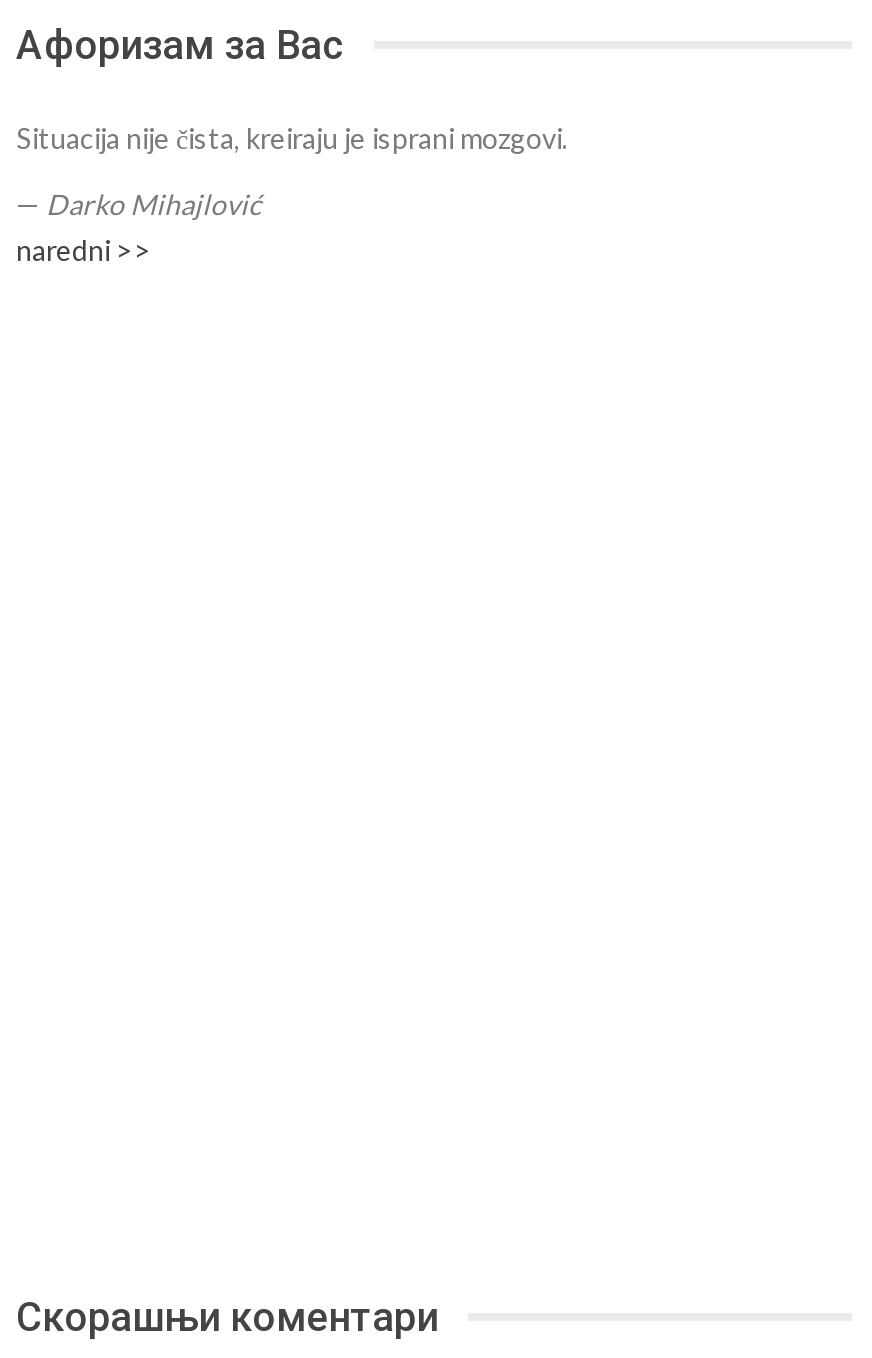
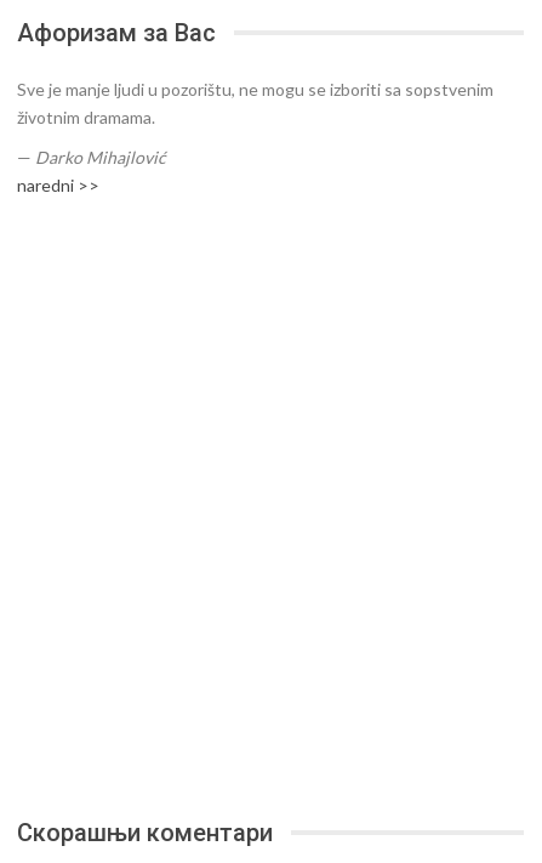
- Situacija nije čista, kreiraju je isprani mozgovi.
+ Sve je manje ljudi u pozorištu, ne mogu se izboriti sa sopstvenim
+ životnim dramama.
